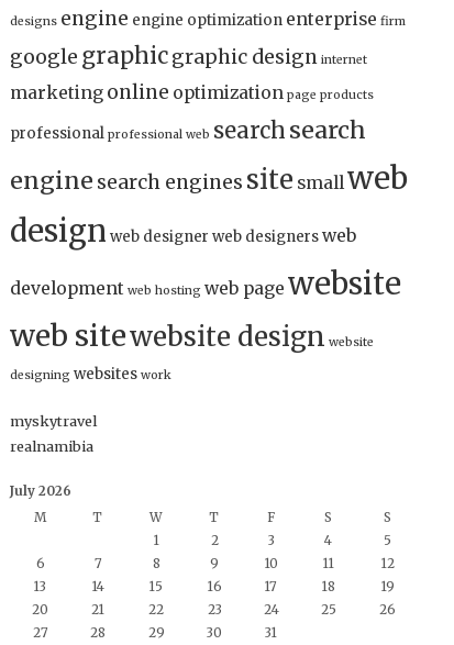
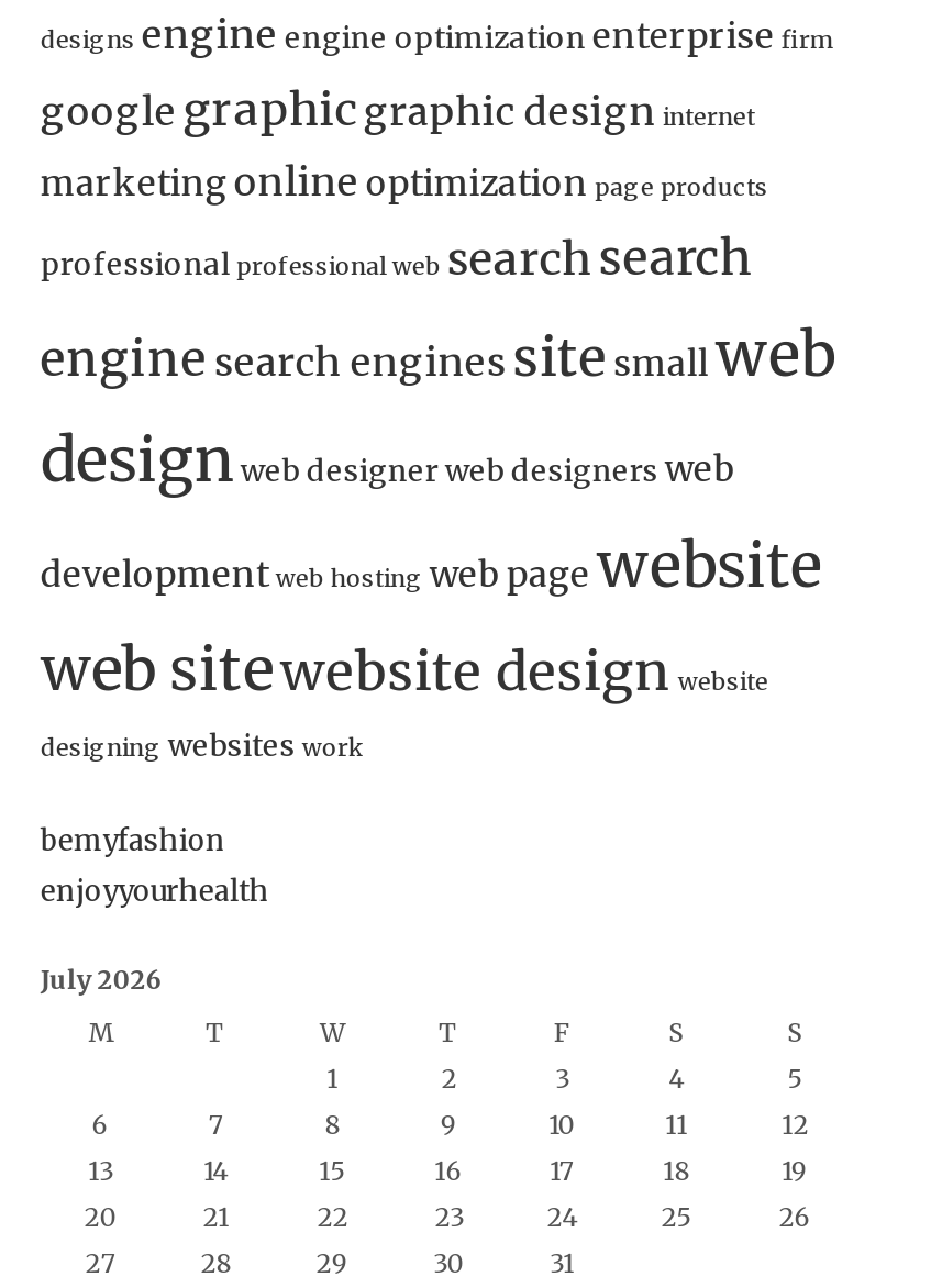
- myskytravel
- realnamibia
+ bemyfashion
+ enjoyyourhealth
